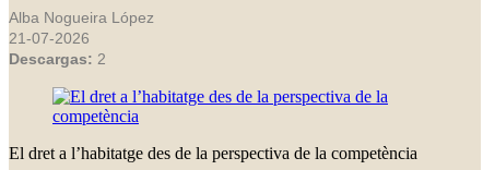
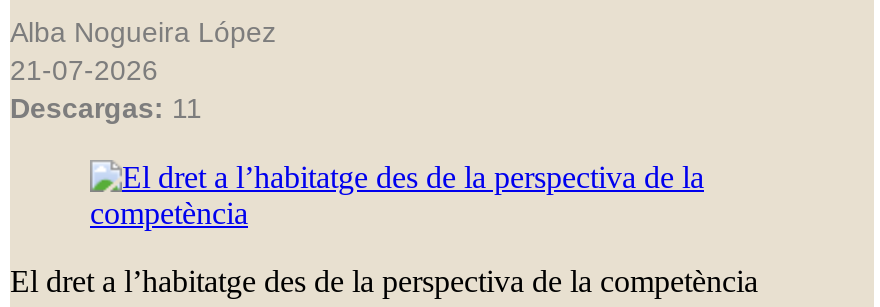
- Descargas: 2
+ Descargas: 11
